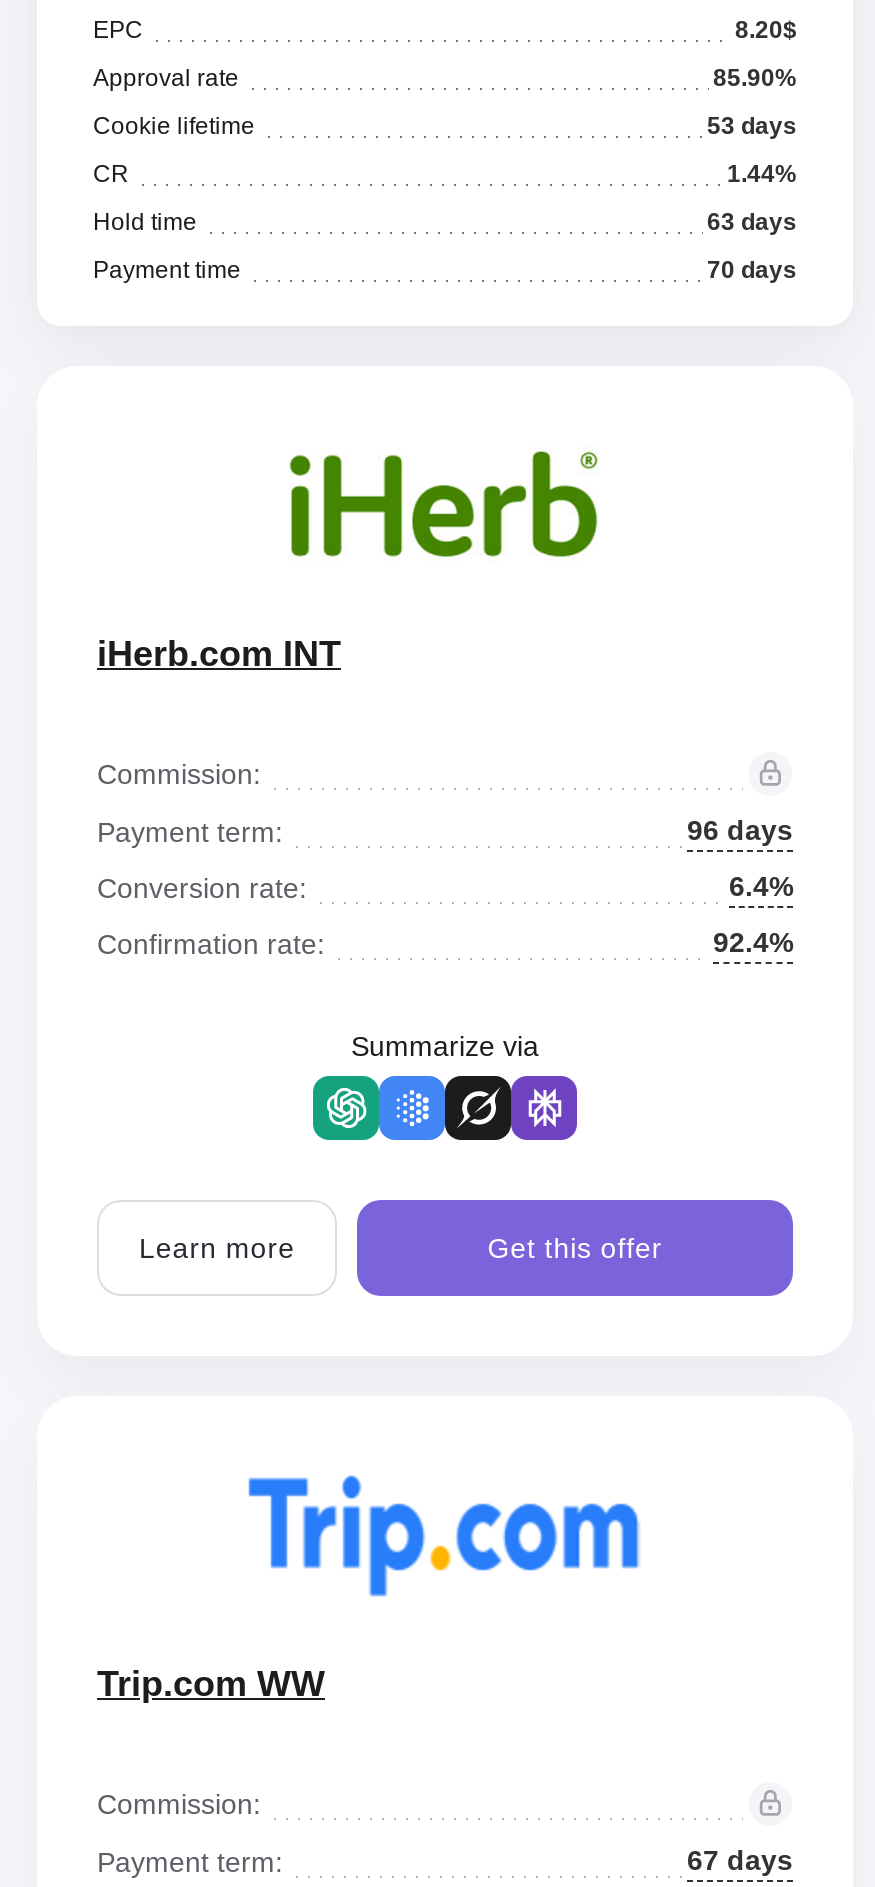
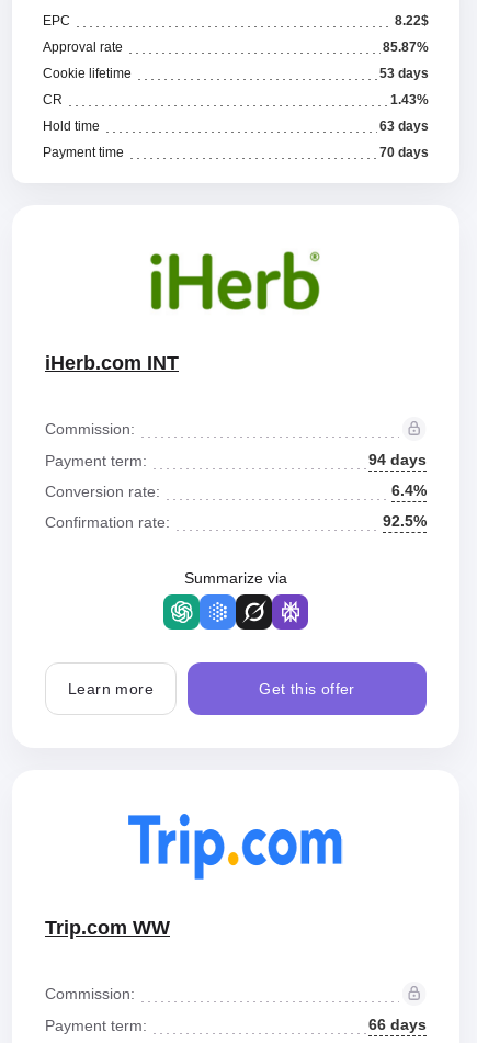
- 8.20$
+ 8.22$

- 85.90%
+ 85.87%

- 1.44%
+ 1.43%

- 96 days
+ 94 days

- 92.4%
+ 92.5%

- 67 days
+ 66 days
